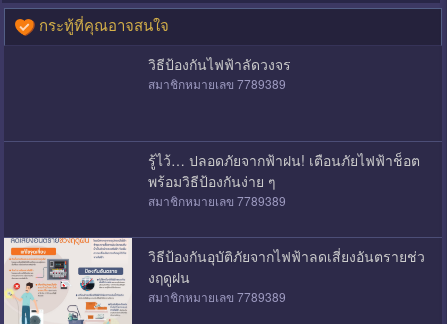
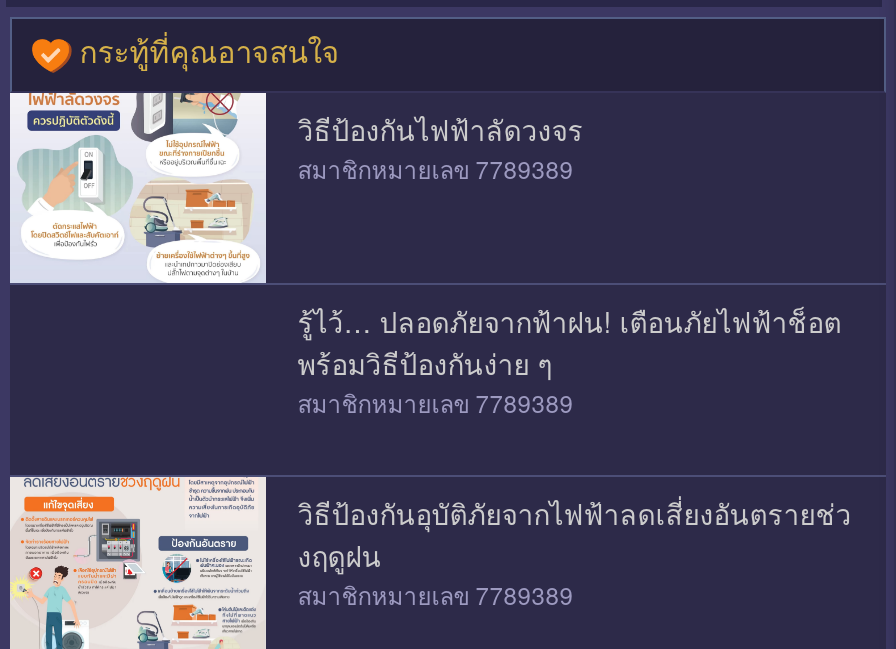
+ [image]
